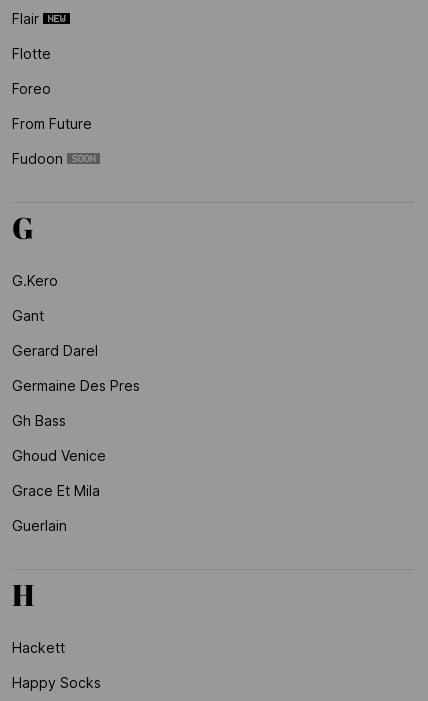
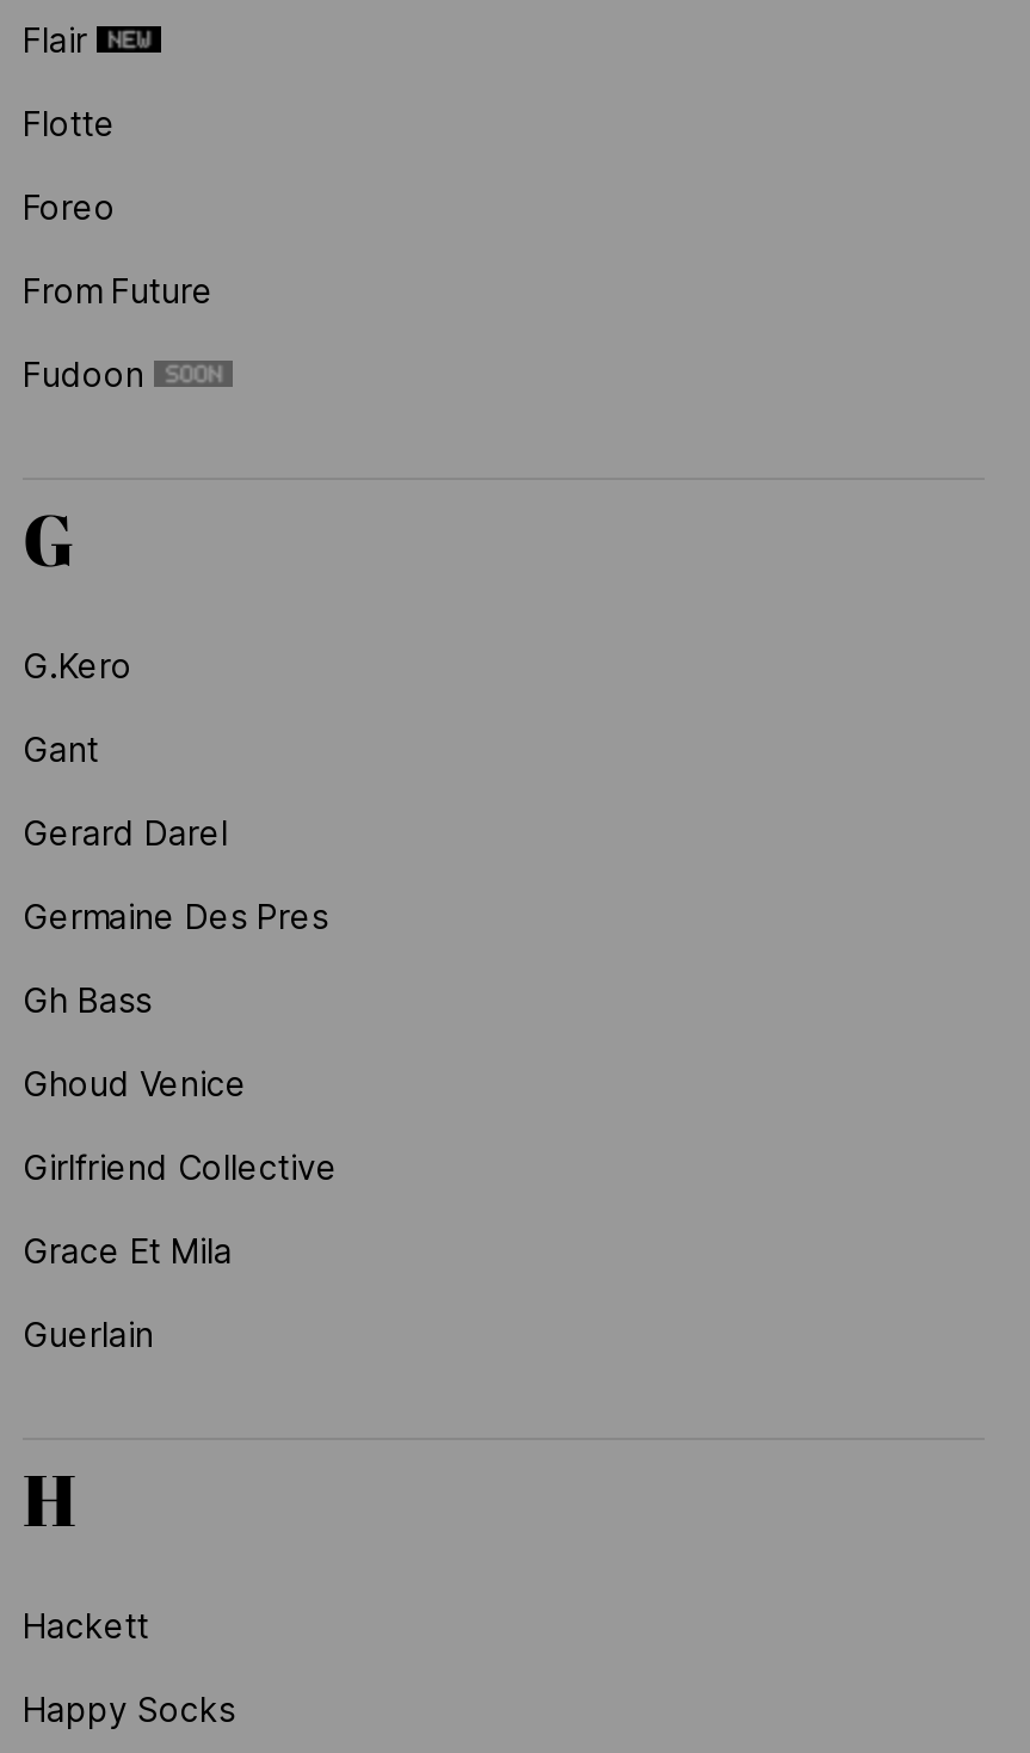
+ Girlfriend Collective
